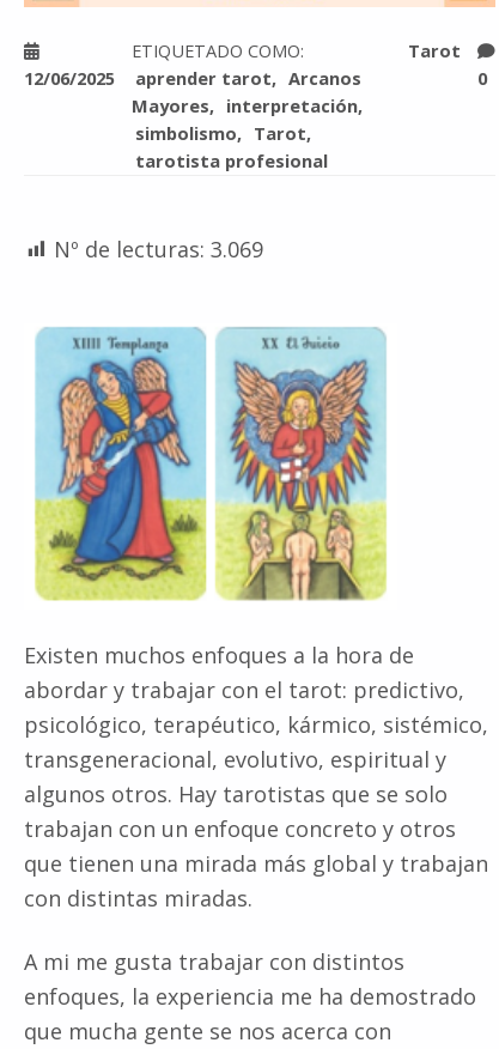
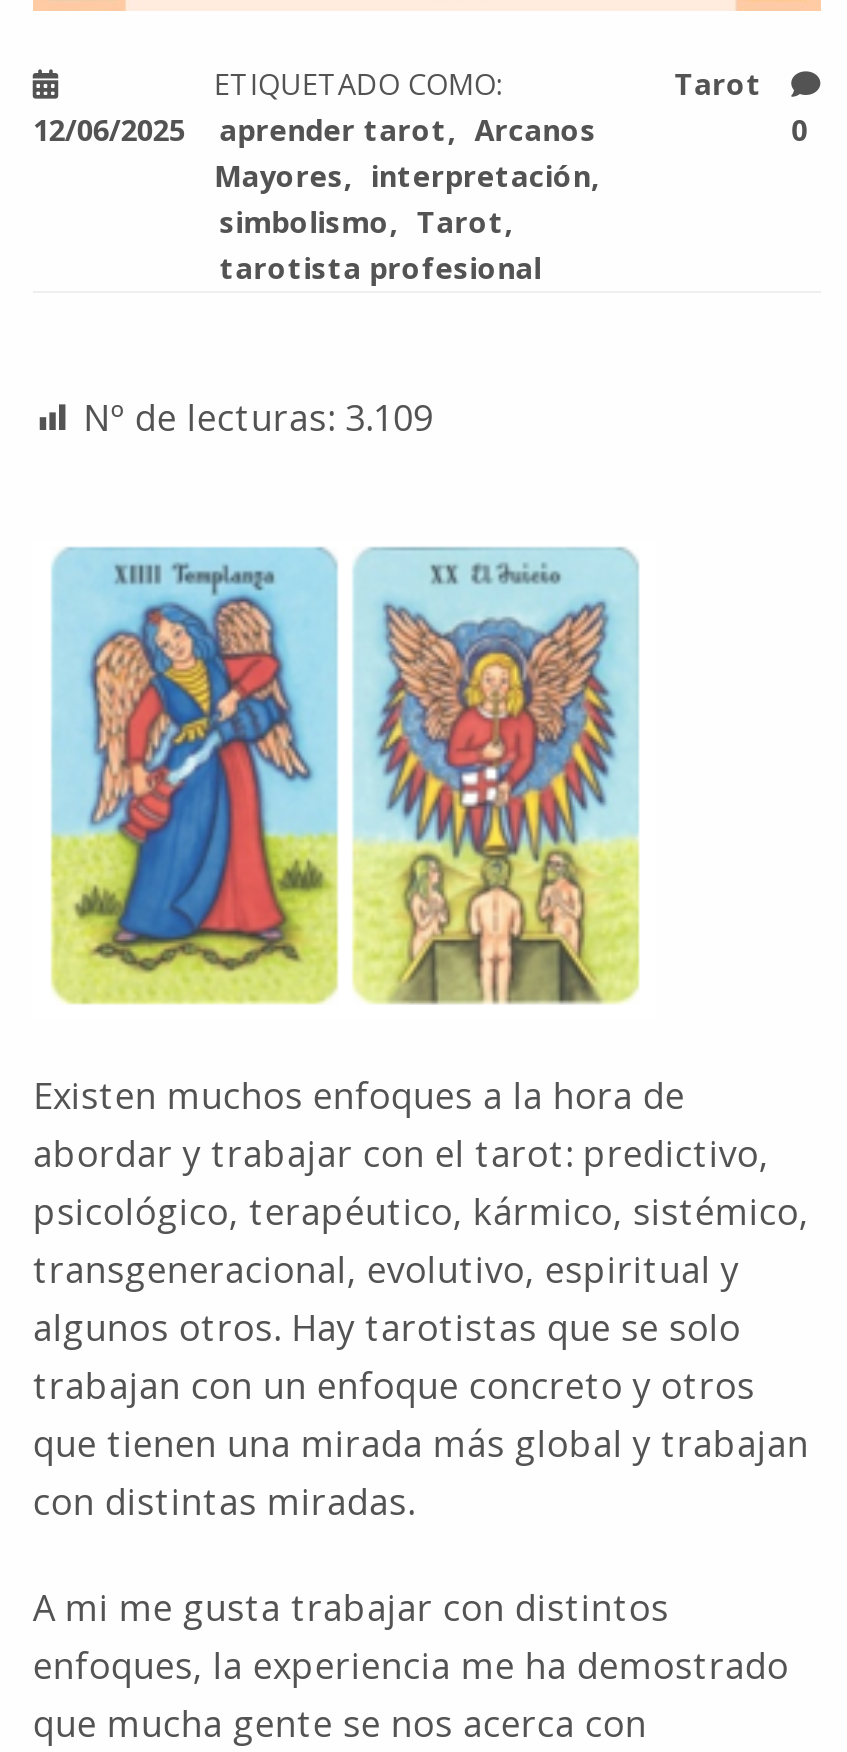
- Nº de lecturas: 3.069
+ Nº de lecturas: 3.109
